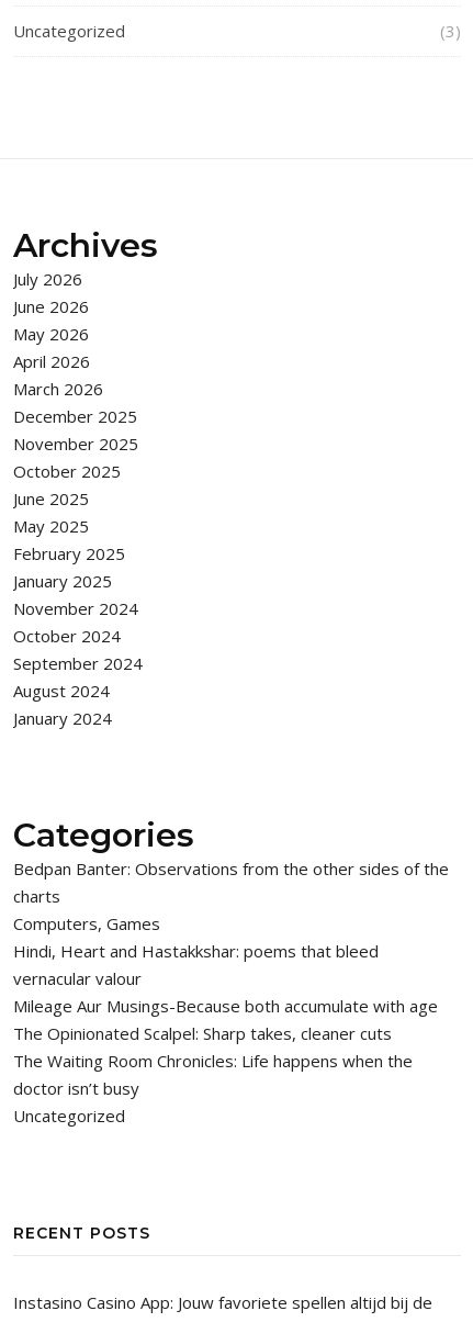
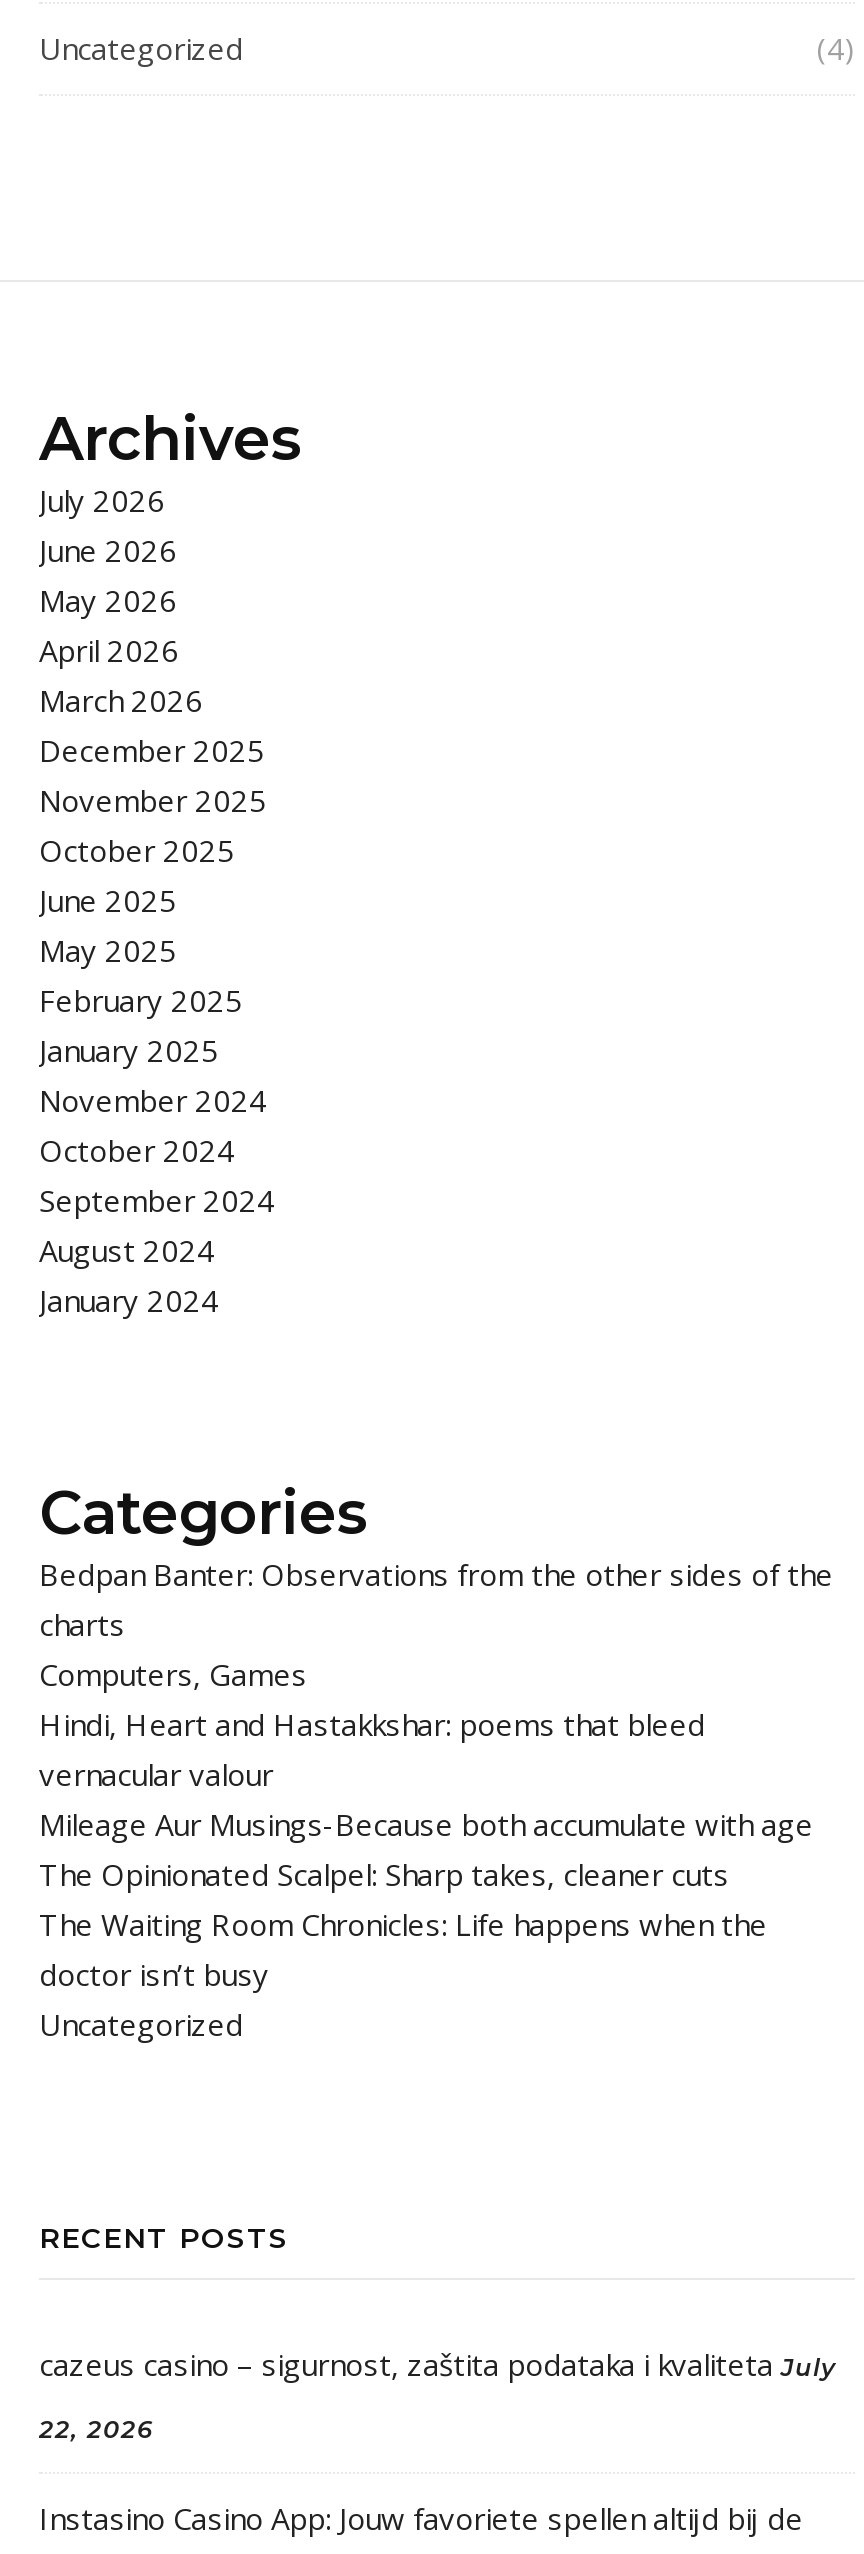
- (3)
+ (4)

+ cazeus casino – sigurnost, zaštita podataka i kvaliteta July
+ 22, 2026
